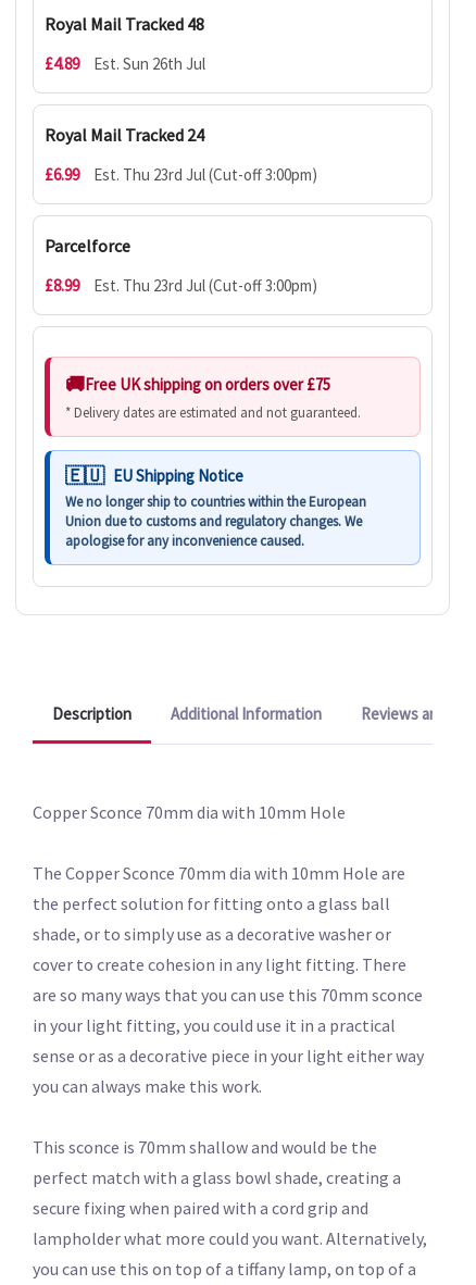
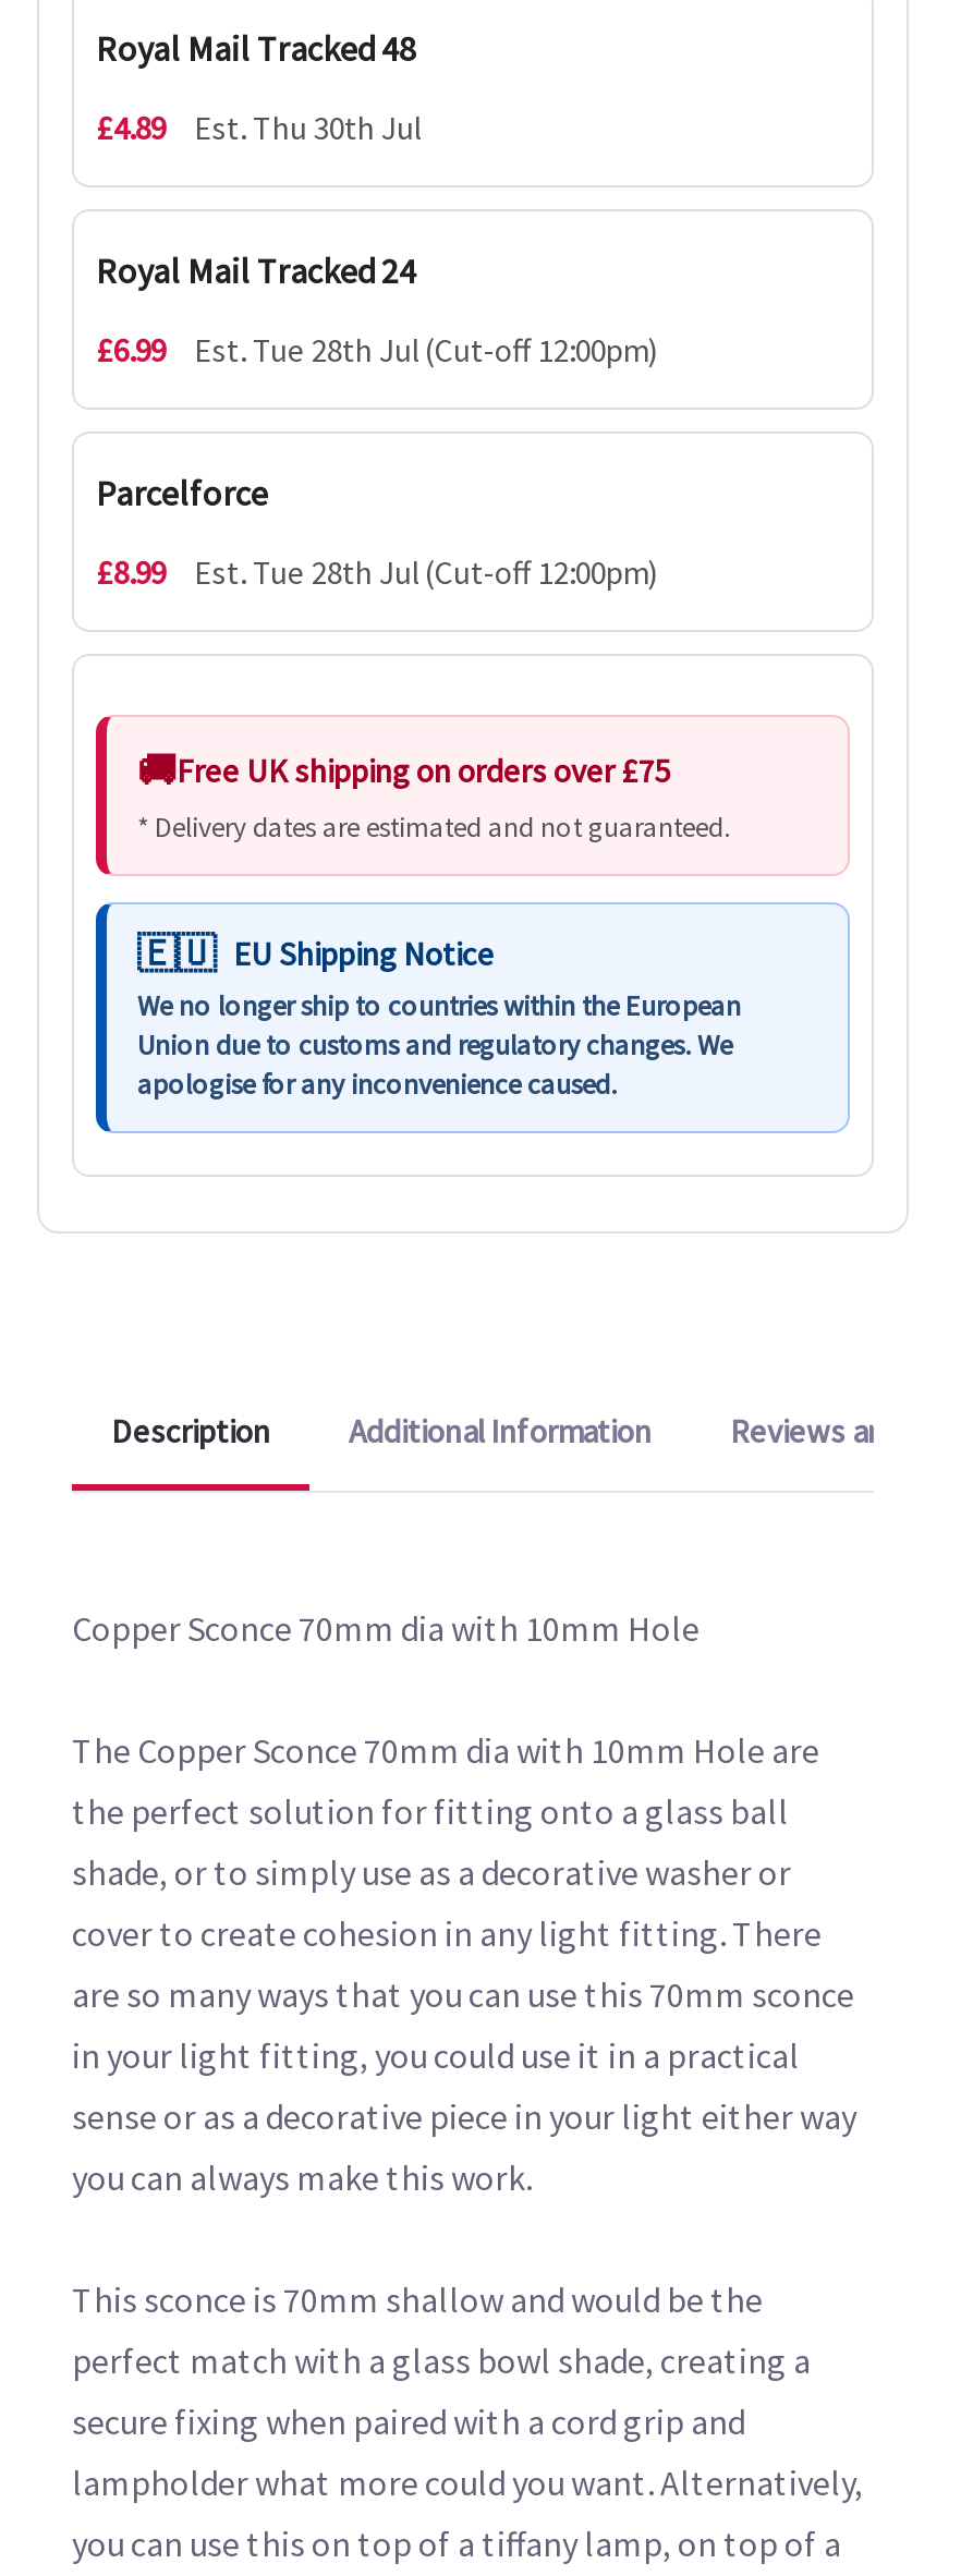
- £4.89 Est. Sun 26th Jul
+ £4.89 Est. Thu 30th Jul

- Est. Thu 23rd Jul (Cut-off 3:00pm)
+ Est. Tue 28th Jul (Cut-off 12:00pm)

- Est. Thu 23rd Jul (Cut-off 3:00pm)
+ Est. Tue 28th Jul (Cut-off 12:00pm)
